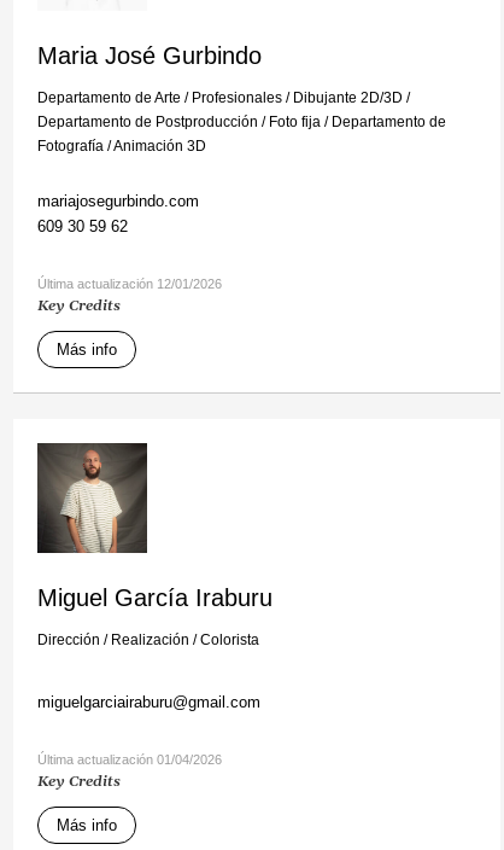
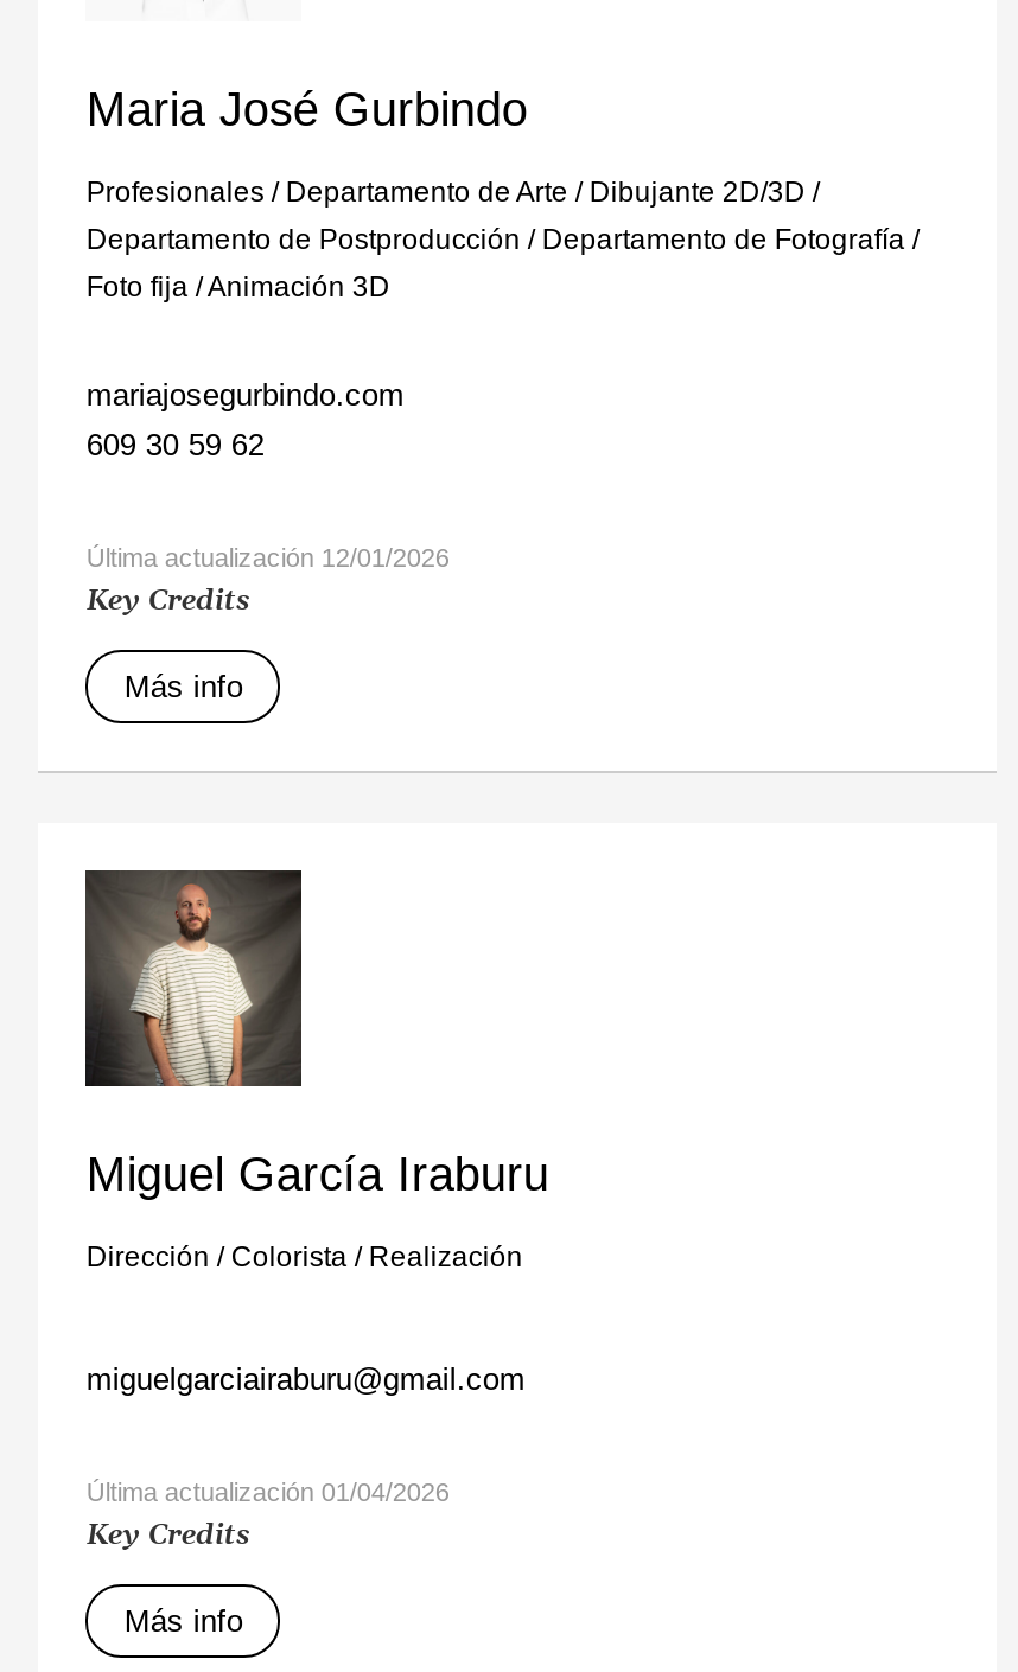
- Departamento de Arte / Profesionales / Dibujante 2D/3D /
- Departamento de Postproducción / Foto fija / Departamento de
- Fotografía /Animación 3D
+ Profesionales / Departamento de Arte / Dibujante 2D/3D /
+ Departamento de Postproducción / Departamento de Fotografía /
+ Foto fija /Animación 3D

- Dirección / Realización / Colorista
+ Dirección / Colorista / Realización
